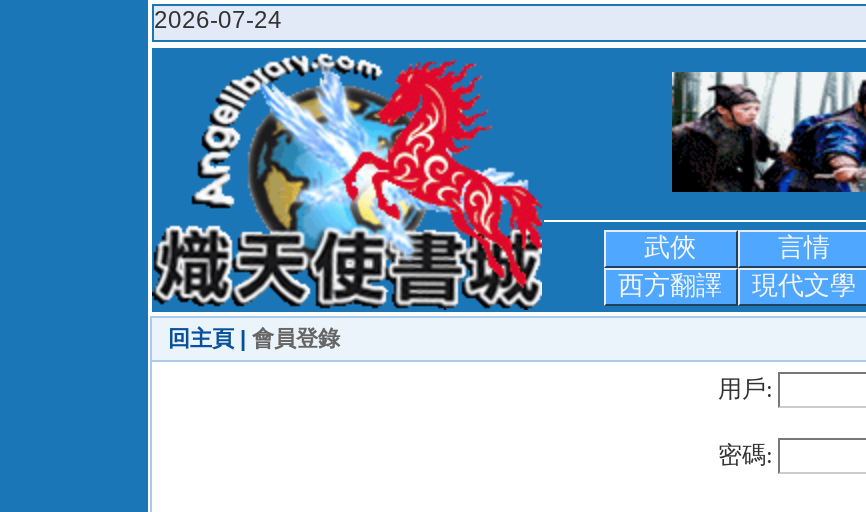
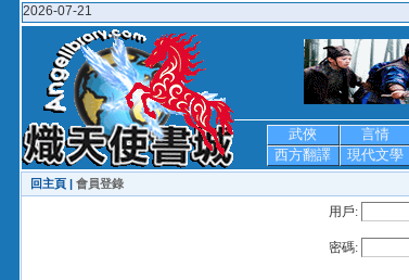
- 2026-07-24
+ 2026-07-21
